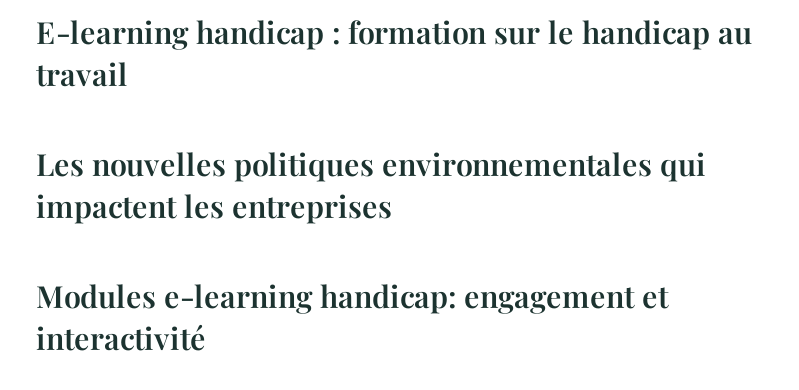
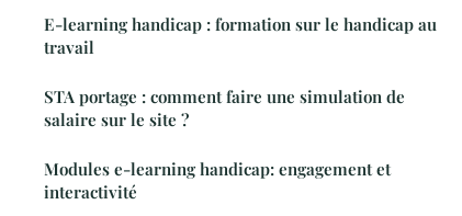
- Les nouvelles politiques environnementales qui
- impactent les entreprises
+ STA portage : comment faire une simulation de
+ salaire sur le site ?
